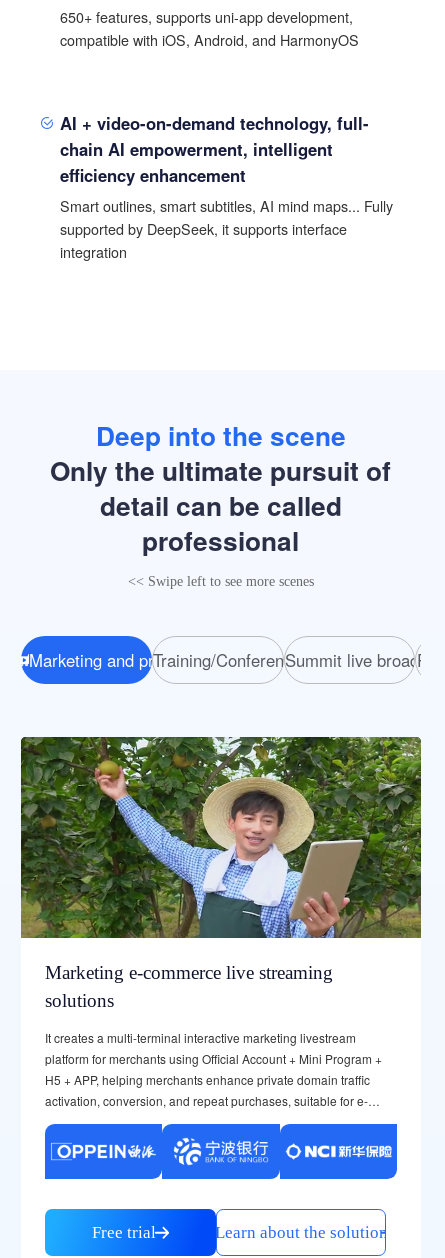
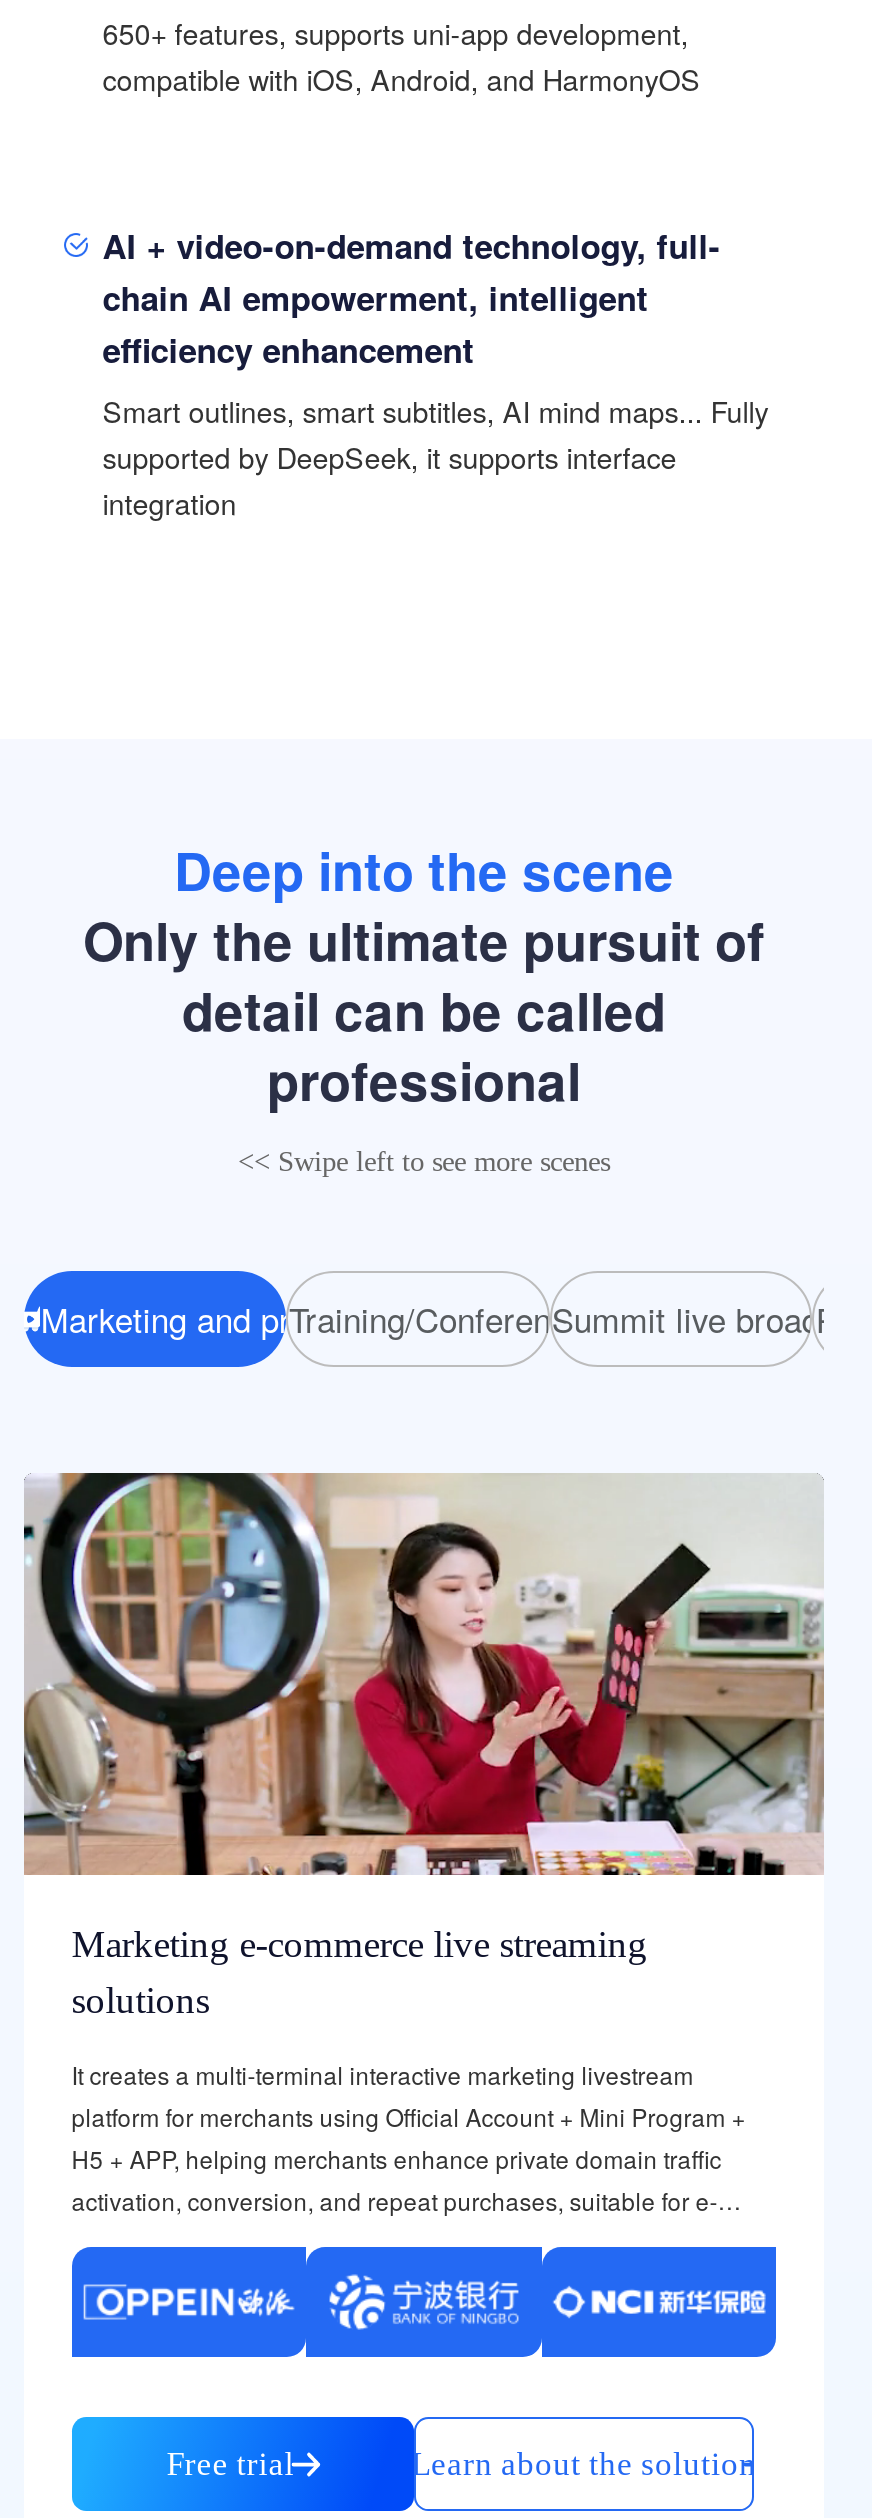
- [image]
+ [image]
